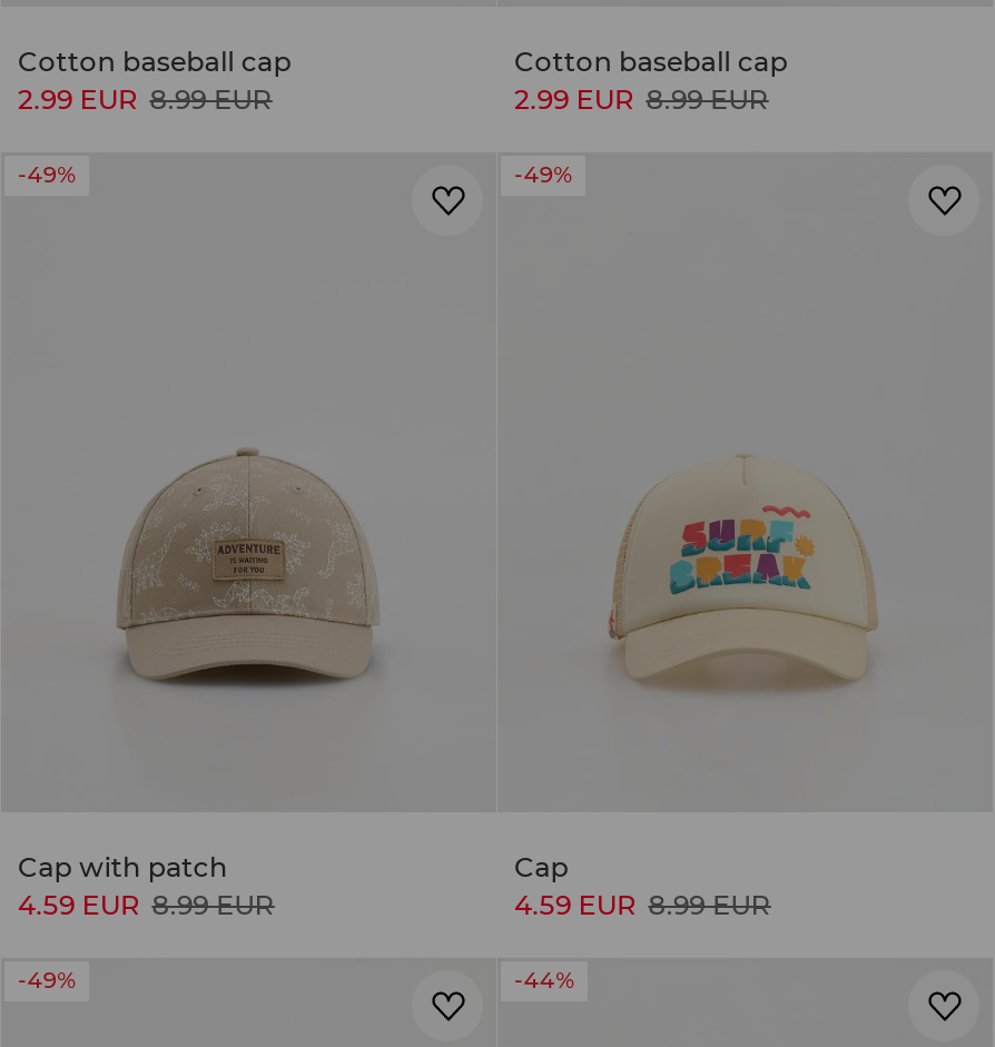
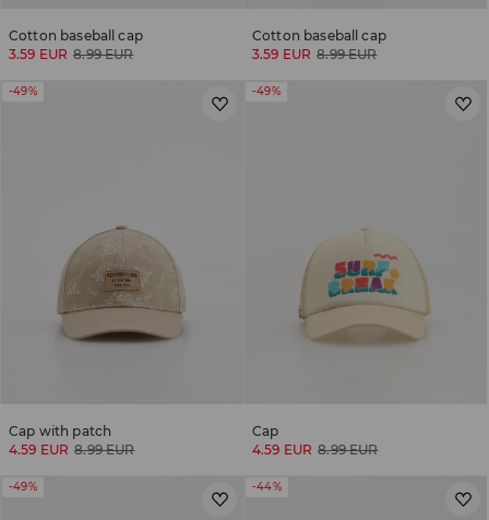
- 2.99 EUR 8.99 EUR
+ 3.59 EUR 8.99 EUR

- 2.99 EUR 8.99 EUR
+ 3.59 EUR 8.99 EUR
